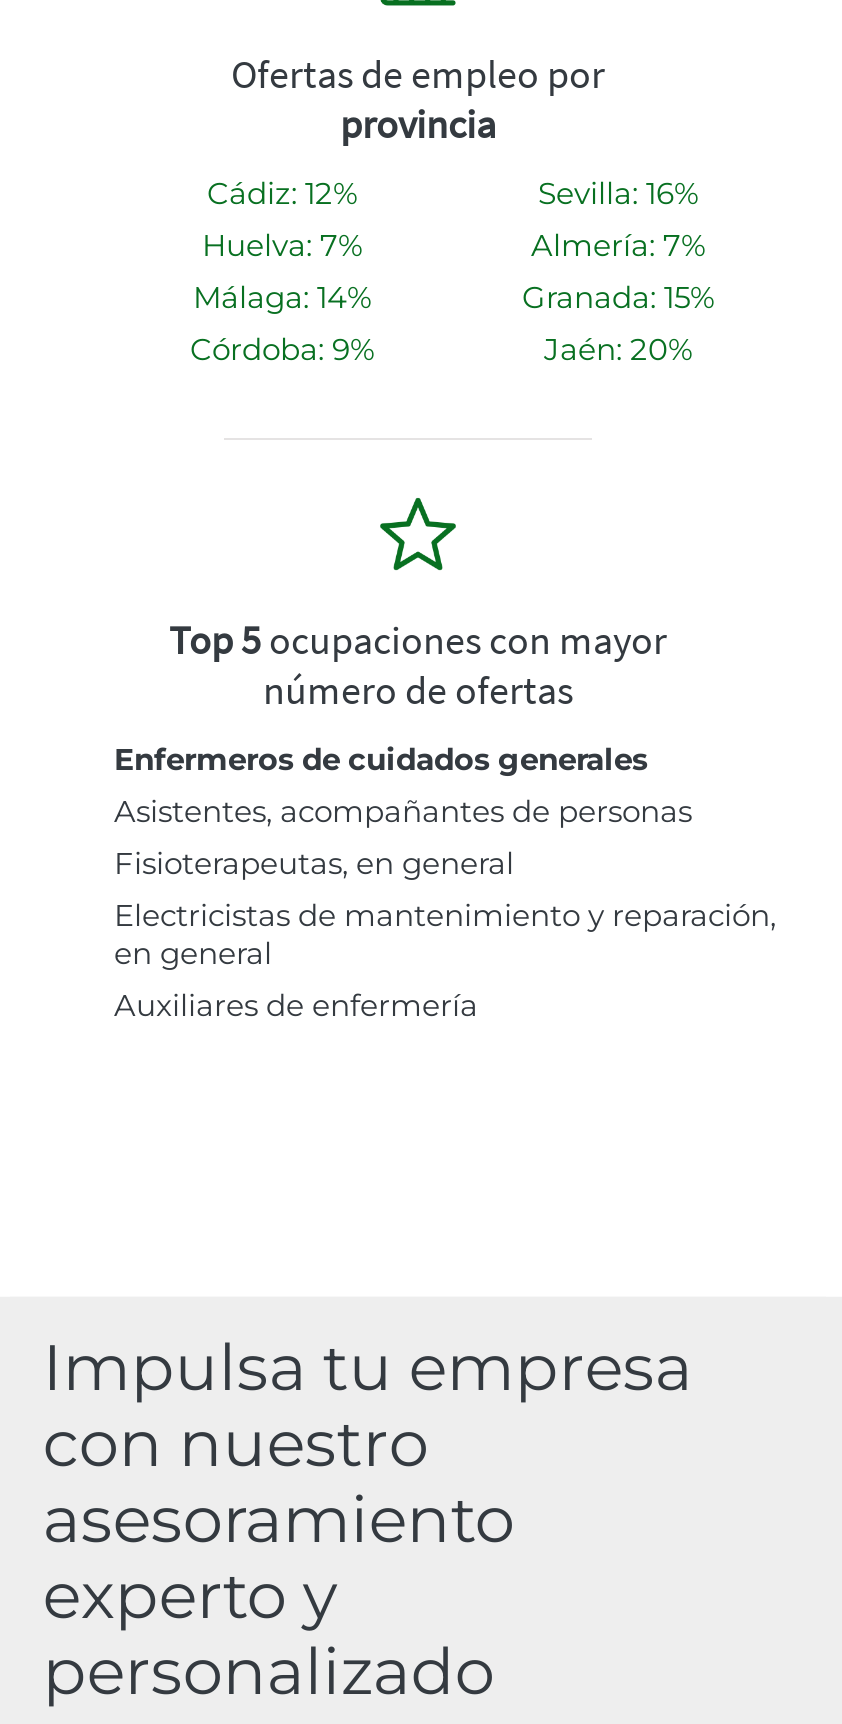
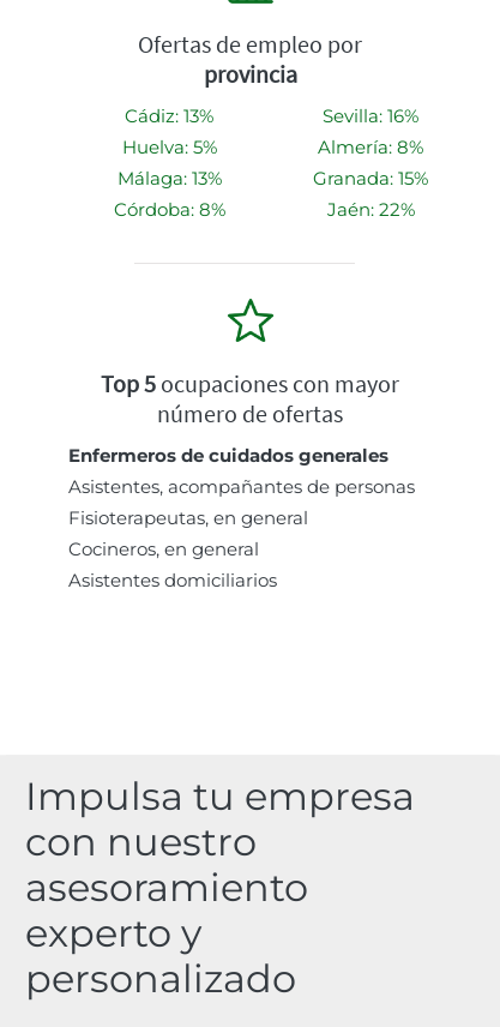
- Cádiz: 12%
+ Cádiz: 13%

- Huelva: 7%
+ Huelva: 5%

- Almería: 7%
+ Almería: 8%

- Málaga: 14%
+ Málaga: 13%

- Córdoba: 9%
+ Córdoba: 8%

- Jaén: 20%
+ Jaén: 22%

- Electricistas de mantenimiento y reparación,
- en general
- Auxiliares de enfermería
+ Cocineros, en general
+ Asistentes domiciliarios
